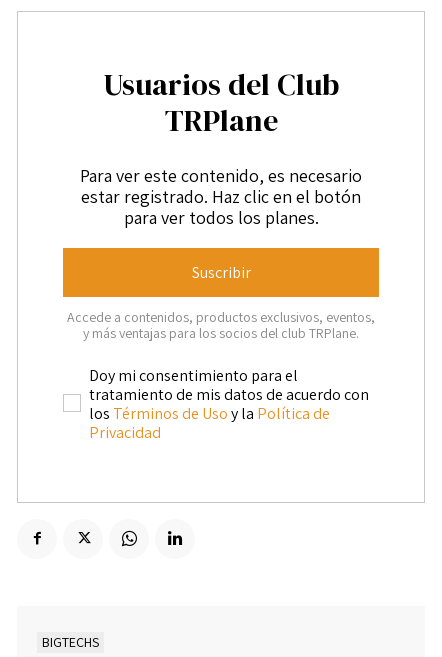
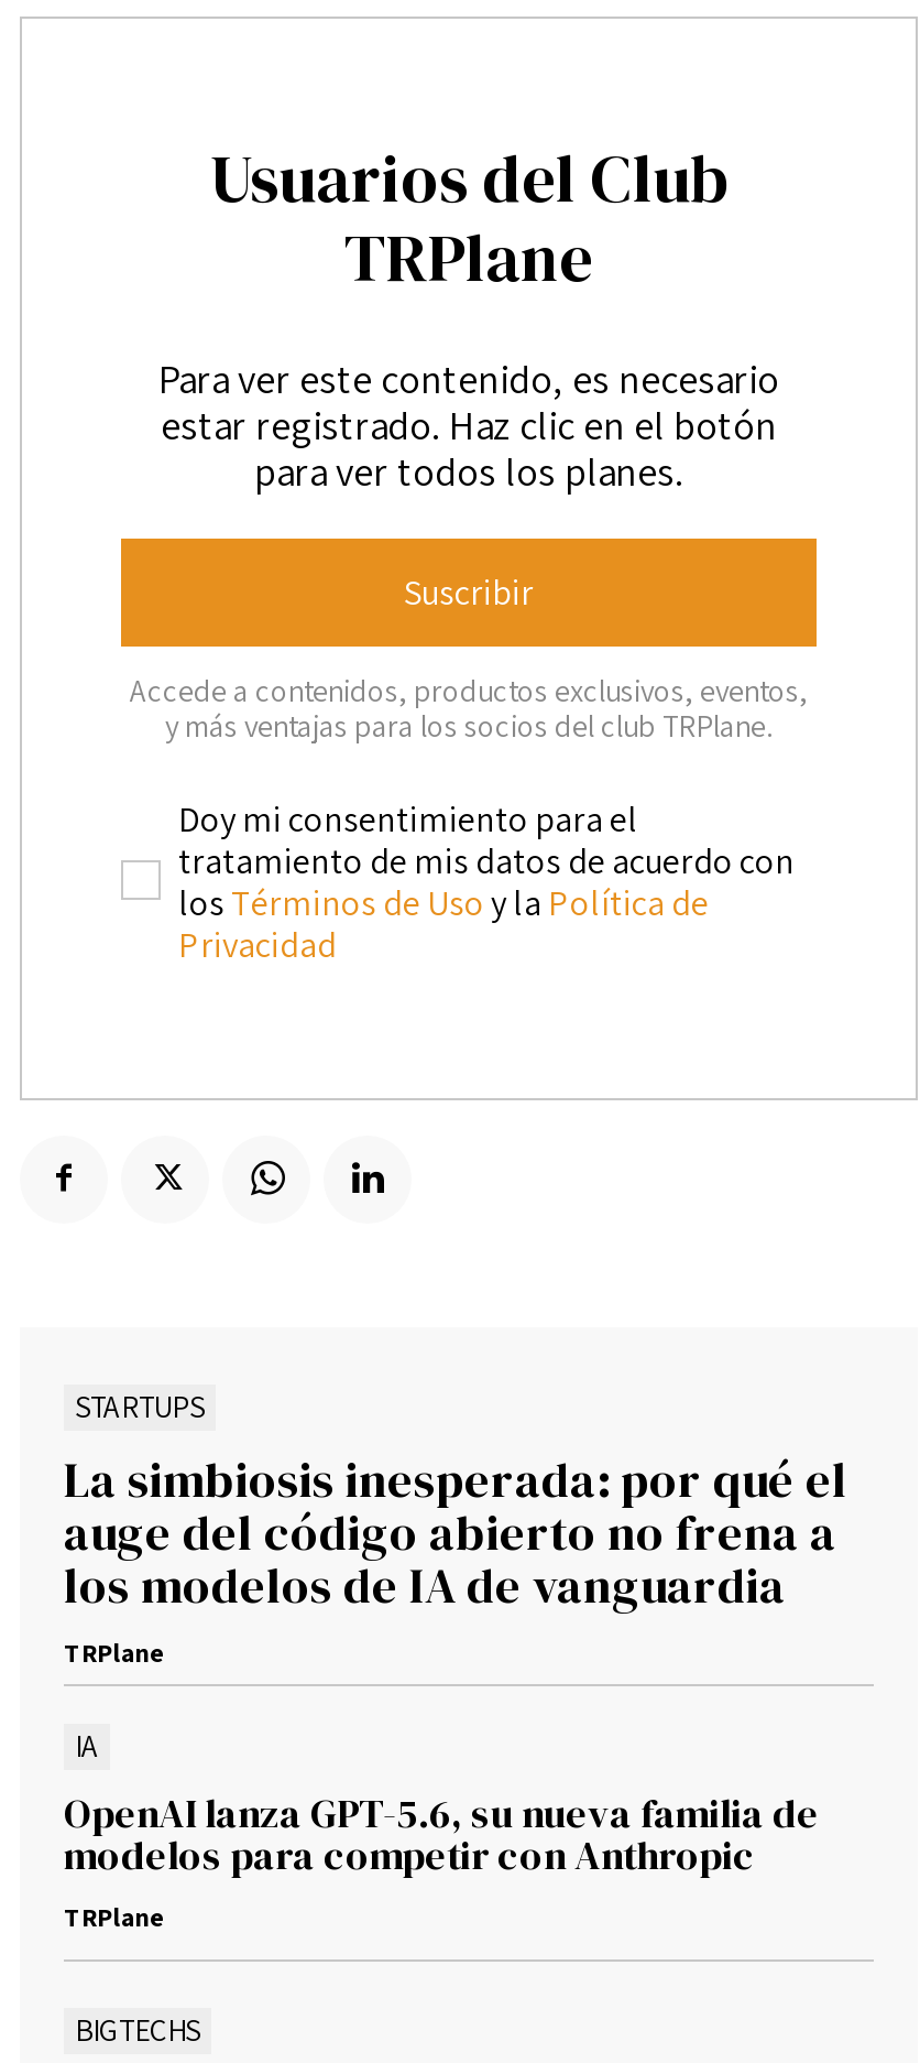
+ STARTUPS
+ La simbiosis inesperada: por qué el
+ auge del código abierto no frena a
+ los modelos de IA de vanguardia
+ TRPlane
+ IA
+ OpenAI lanza GPT-5.6, su nueva familia de
+ modelos para competir con Anthropic
+ TRPlane
